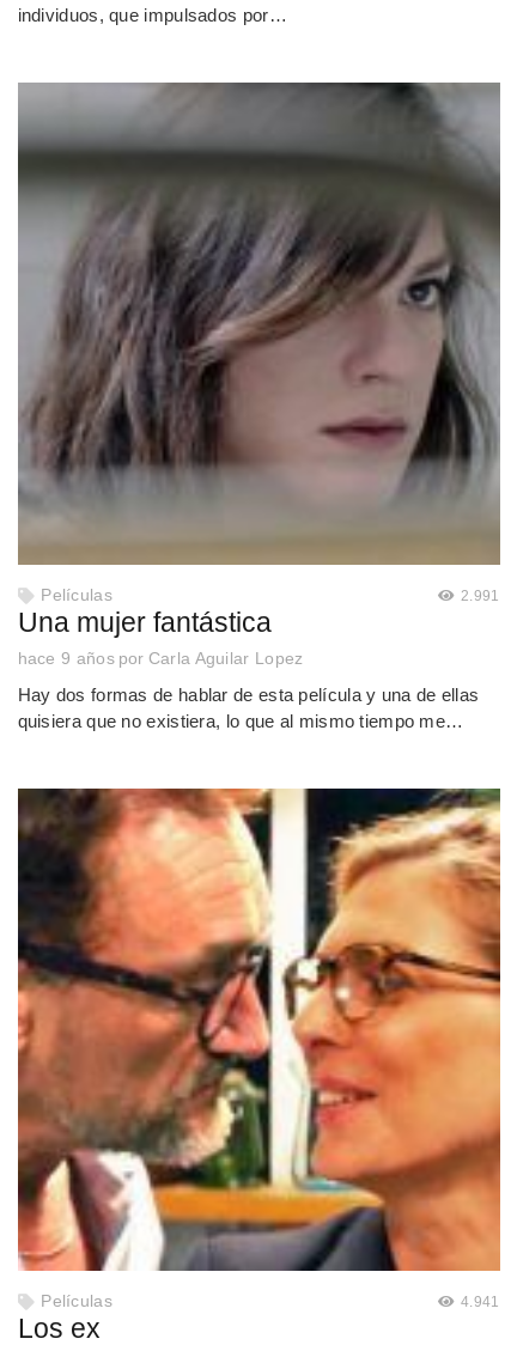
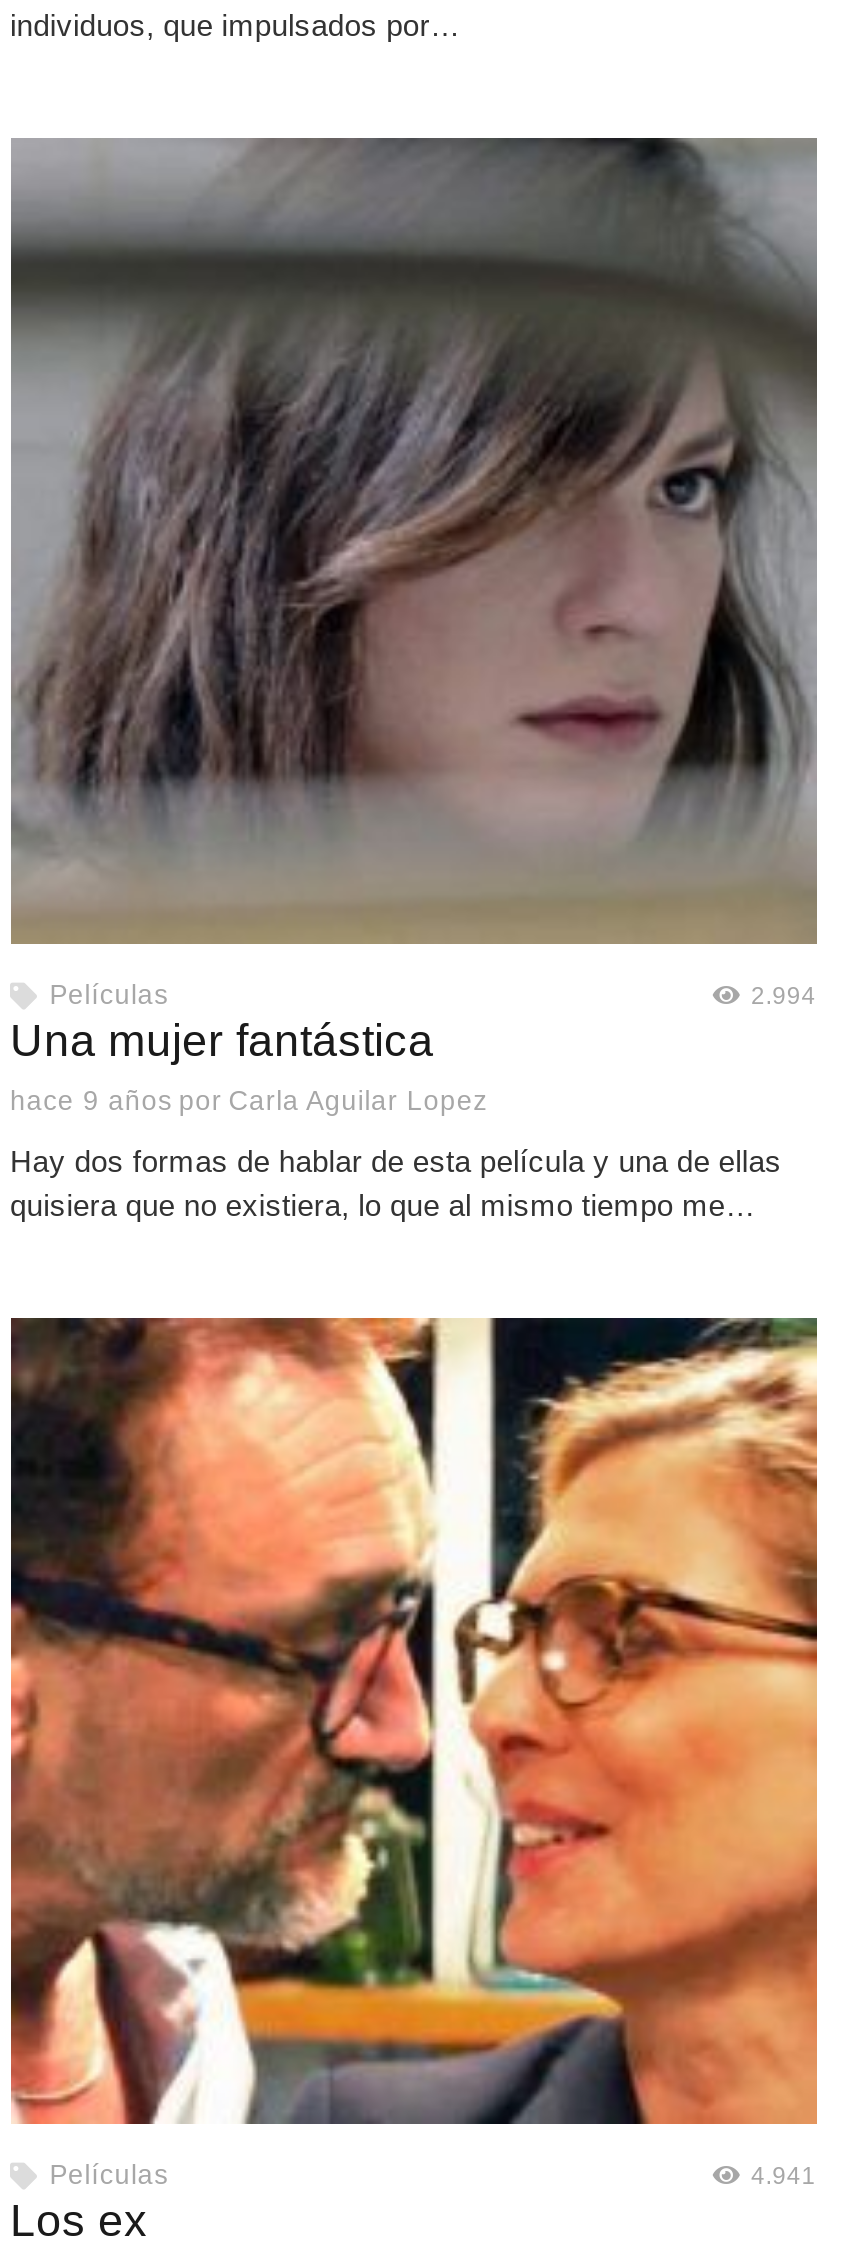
- 2.991
+ 2.994
